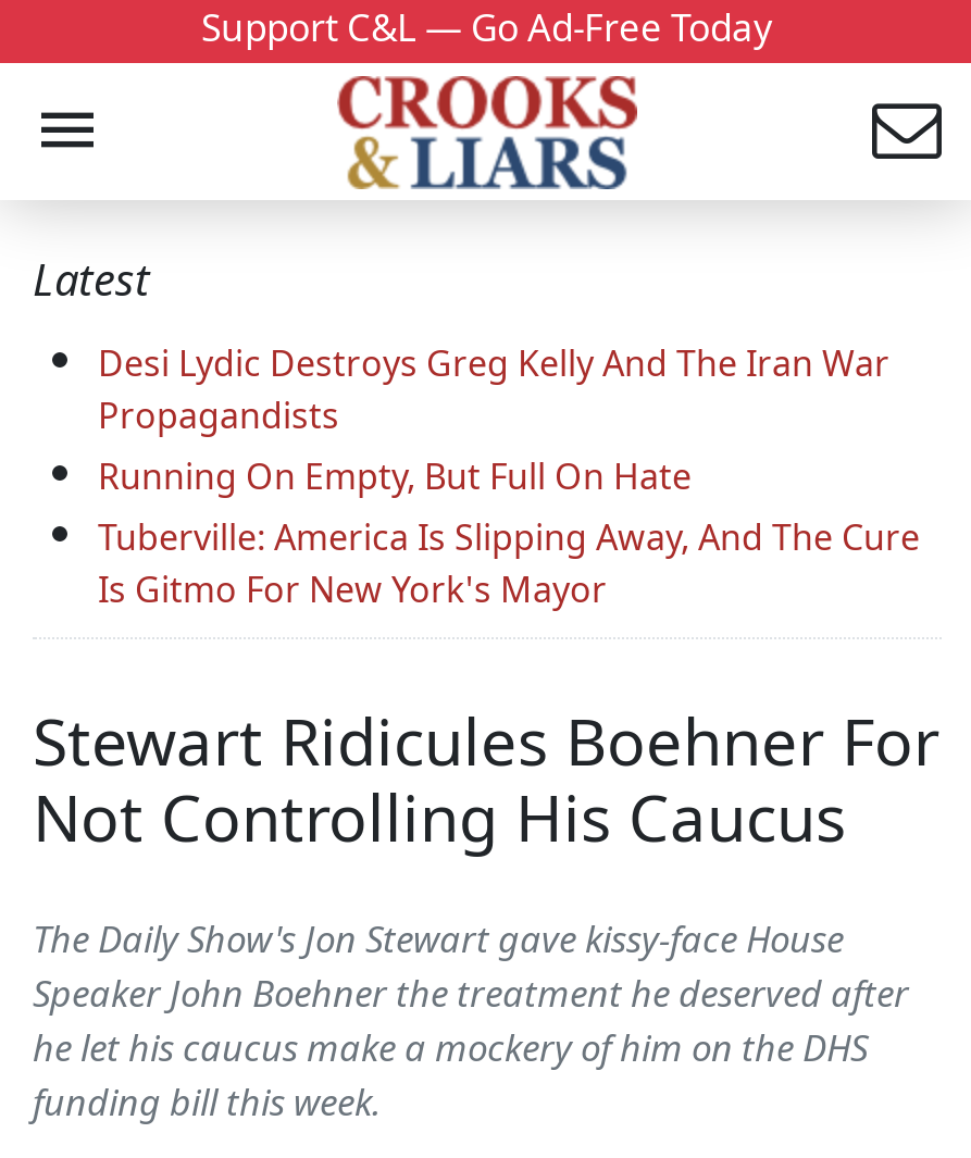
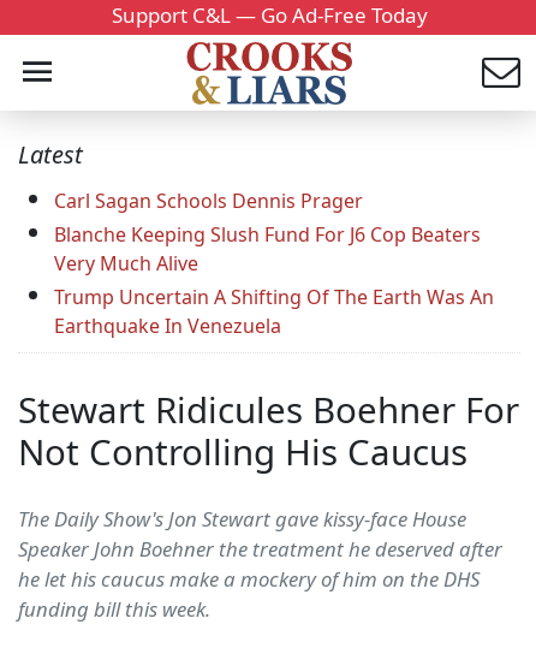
- Desi Lydic Destroys Greg Kelly And The Iran War
- Propagandists
- Running On Empty, But Full On Hate
- Tuberville: America Is Slipping Away, And The Cure
- Is Gitmo For New York's Mayor
+ Carl Sagan Schools Dennis Prager
+ Blanche Keeping Slush Fund For J6 Cop Beaters
+ Very Much Alive
+ Trump Uncertain A Shifting Of The Earth Was An
+ Earthquake In Venezuela
